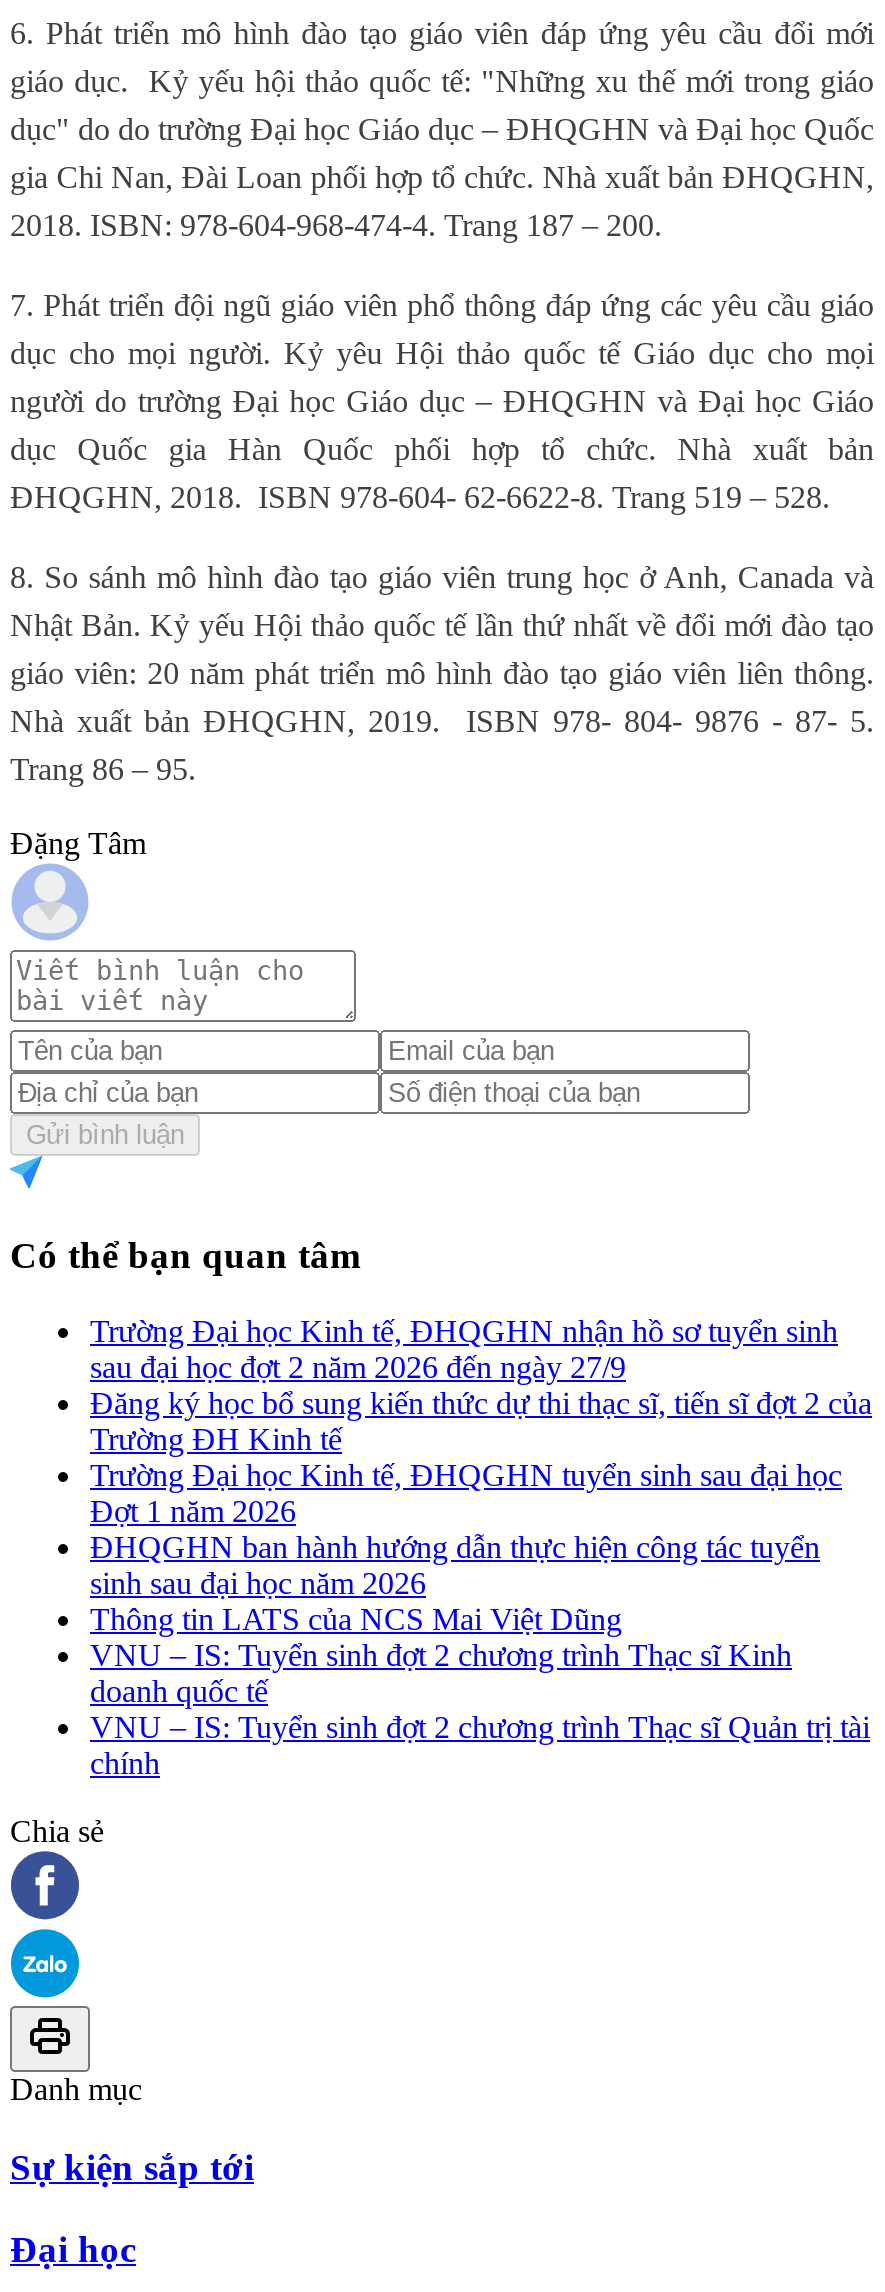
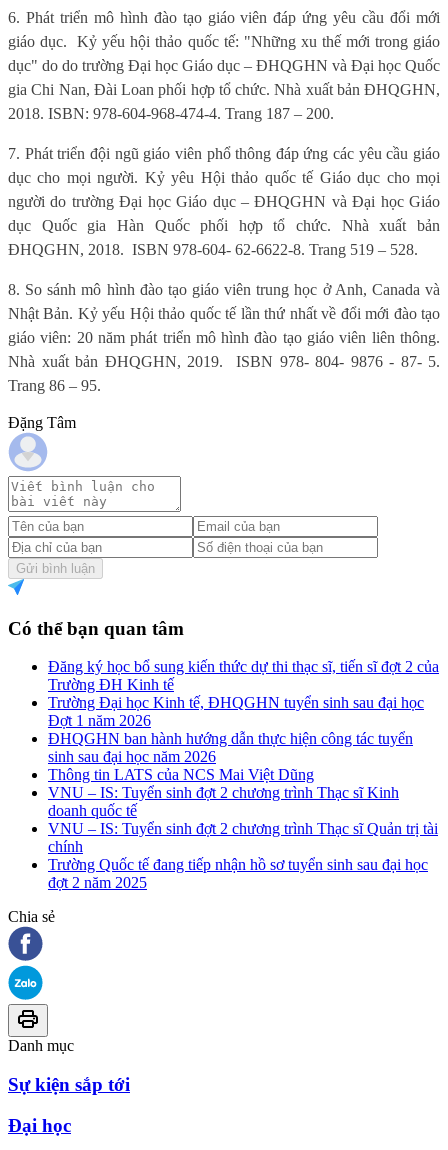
- Trường Đại học Kinh tế, ĐHQGHN nhận hồ sơ tuyển sinh
- sau đại học đợt 2 năm 2026 đến ngày 27/9

moved up: Đăng ký học bổ sung kiến thức dự thi thạc sĩ, tiến sĩ đợt 2 của | Trường ĐH Kinh tế | Trường Đại học Kinh tế, ĐHQGHN tuyển sinh sau đại học | ... | VNU – IS: Tuyển sinh đợt 2 chương trình Thạc sĩ Quản trị tài | chính

+ Trường Quốc tế đang tiếp nhận hồ sơ tuyển sinh sau đại học
+ đợt 2 năm 2025
